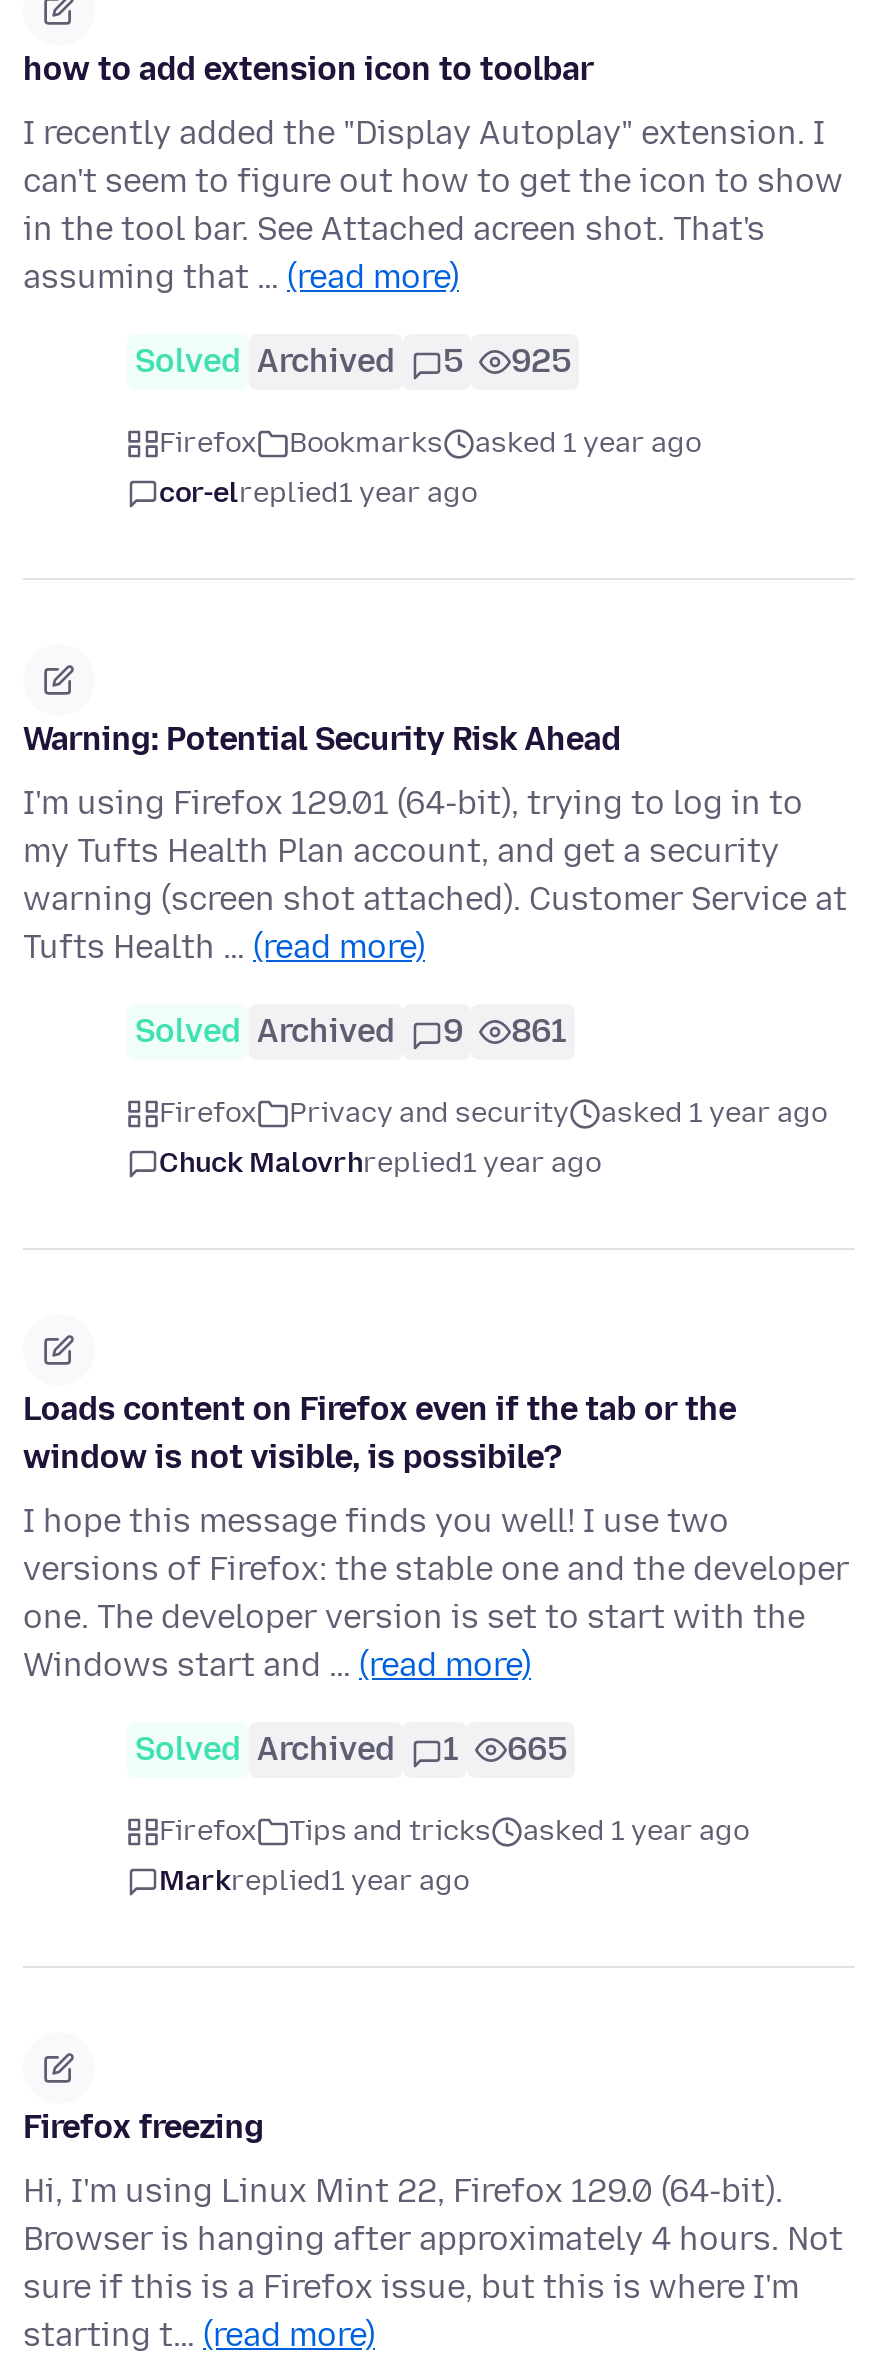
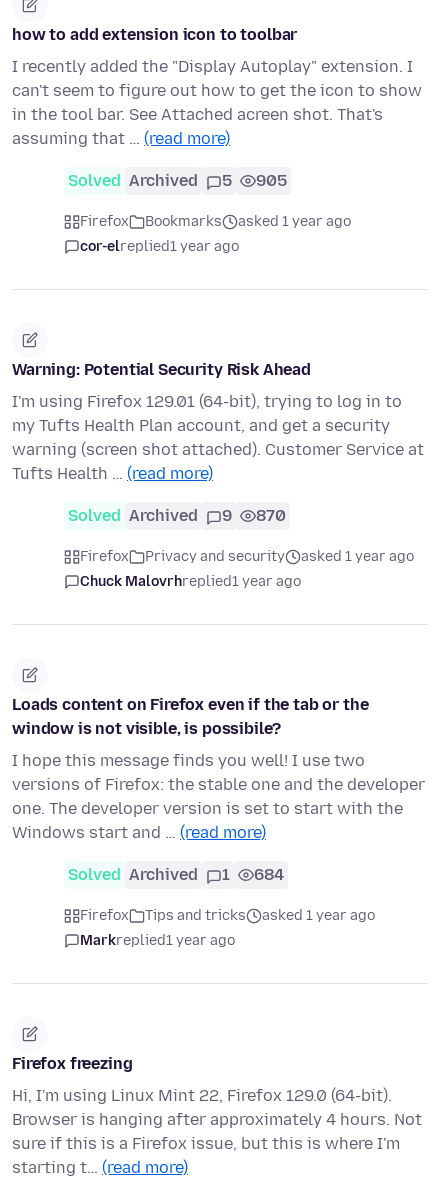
- Solved Archived 5 925
+ Solved Archived 5 905

- Solved Archived 9 861
+ Solved Archived 9 870

- Solved Archived 1 665
+ Solved Archived 1 684
